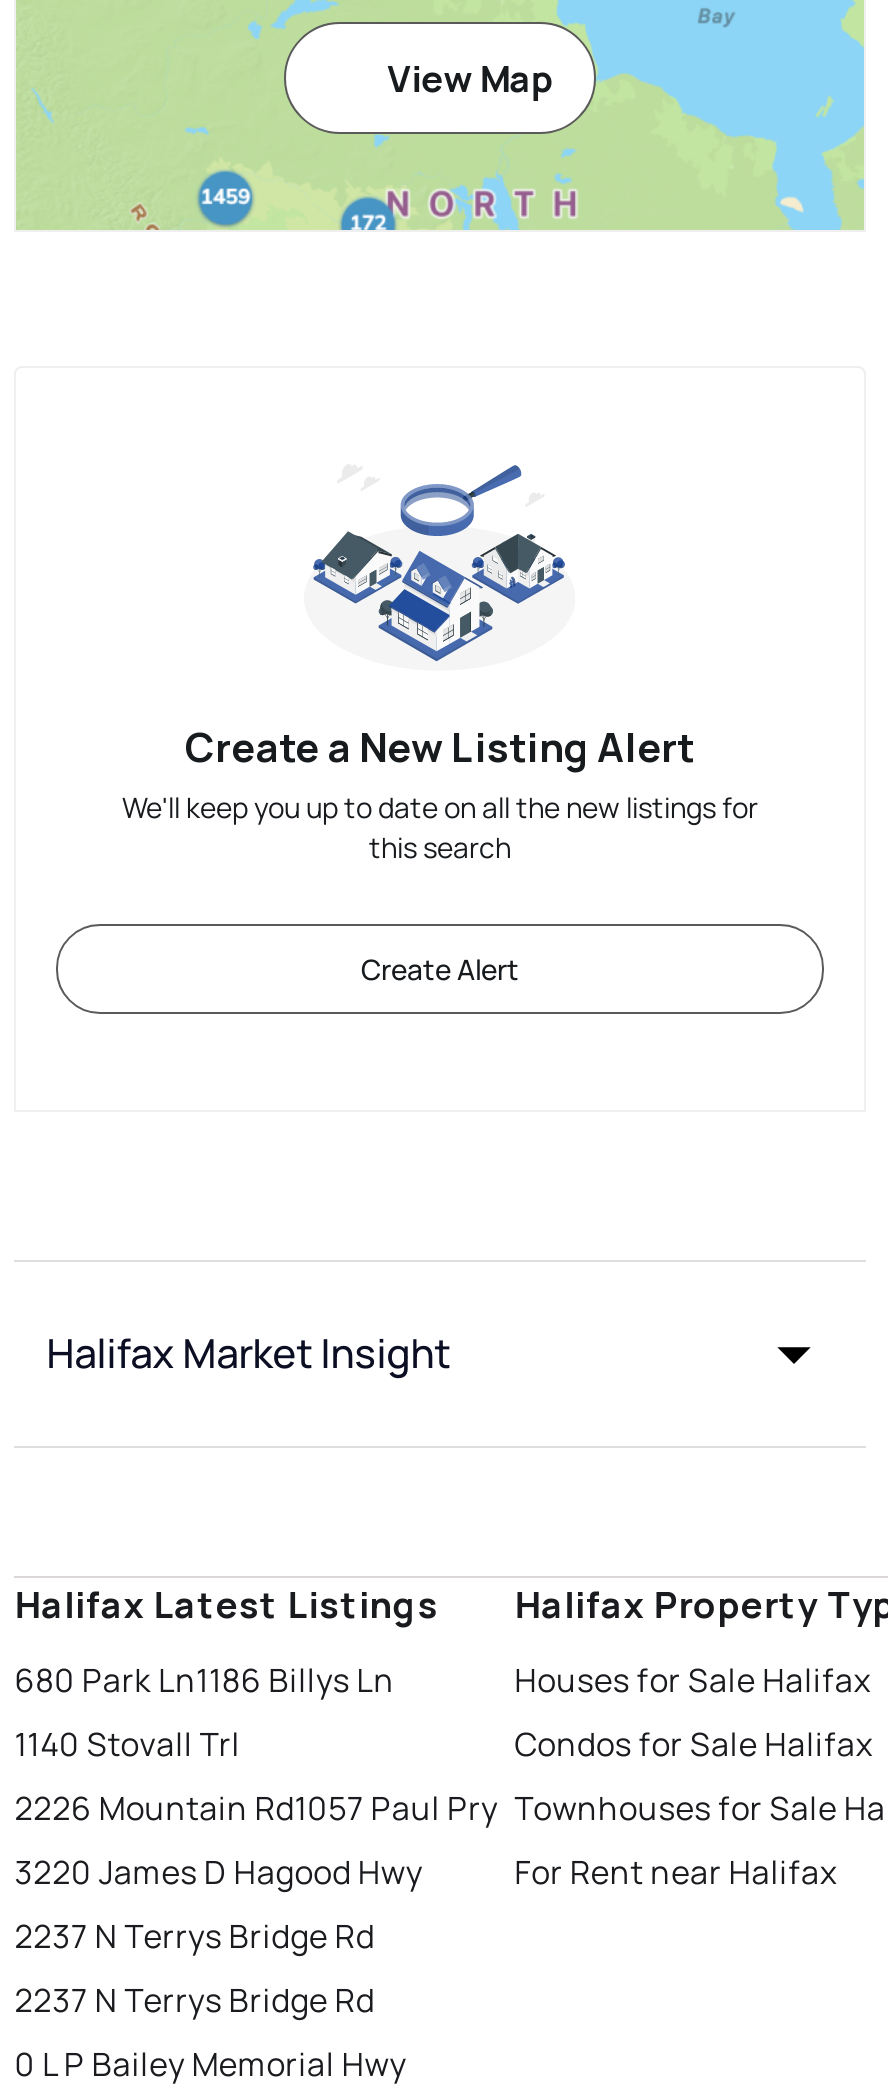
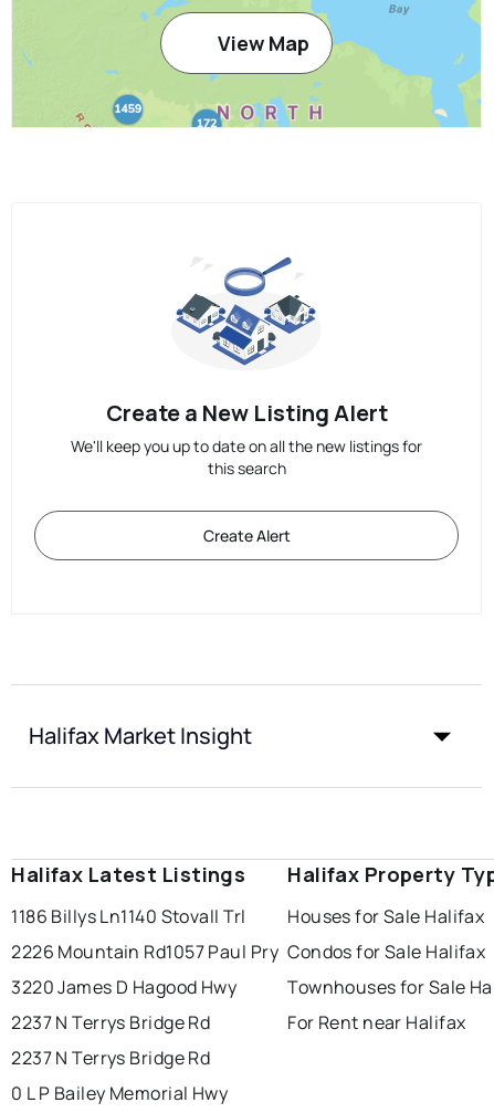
- 680 Park Ln1186 Billys Ln
- 1140 Stovall Trl
+ 1186 Billys Ln 1140 Stovall Trl
